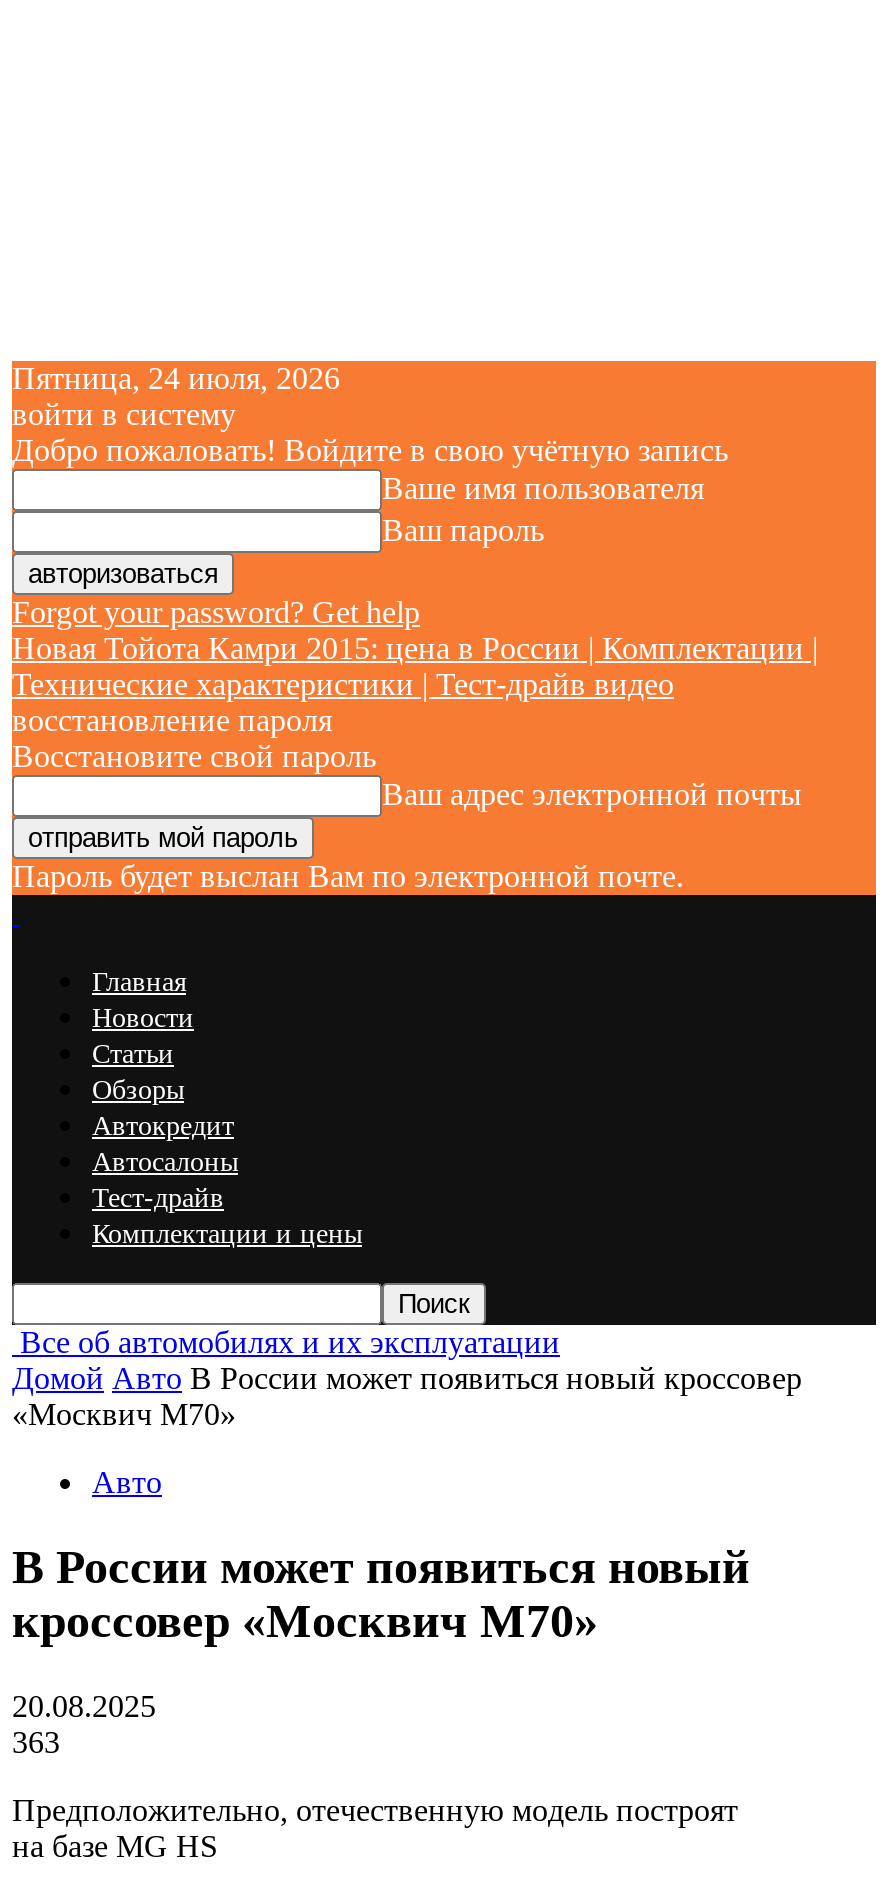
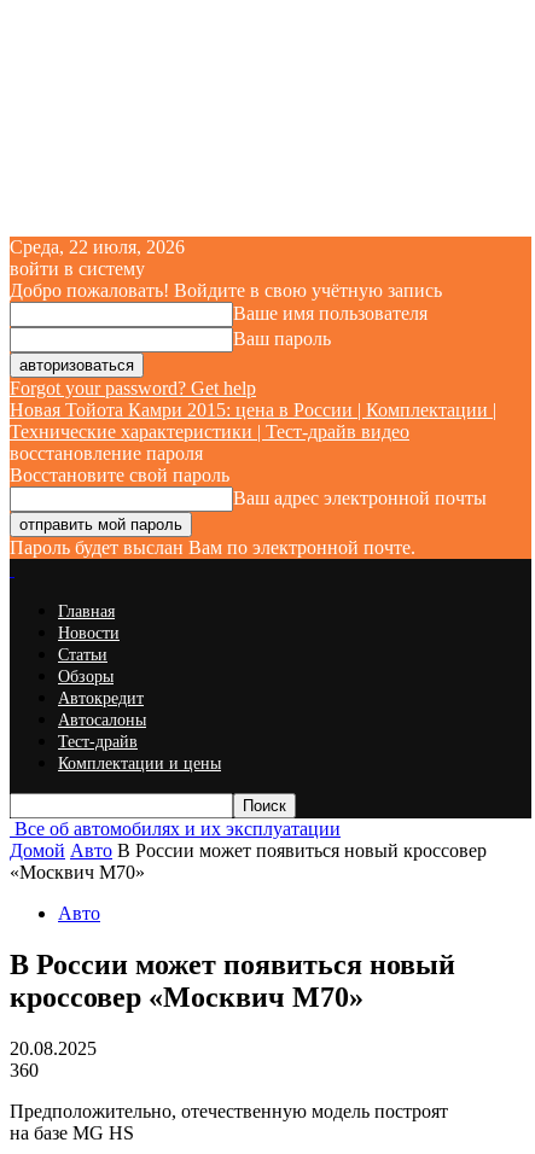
- Пятница, 24 июля, 2026
+ Среда, 22 июля, 2026

- 363
+ 360
